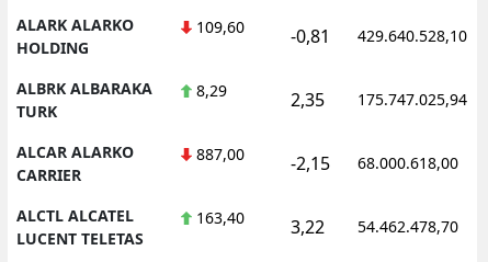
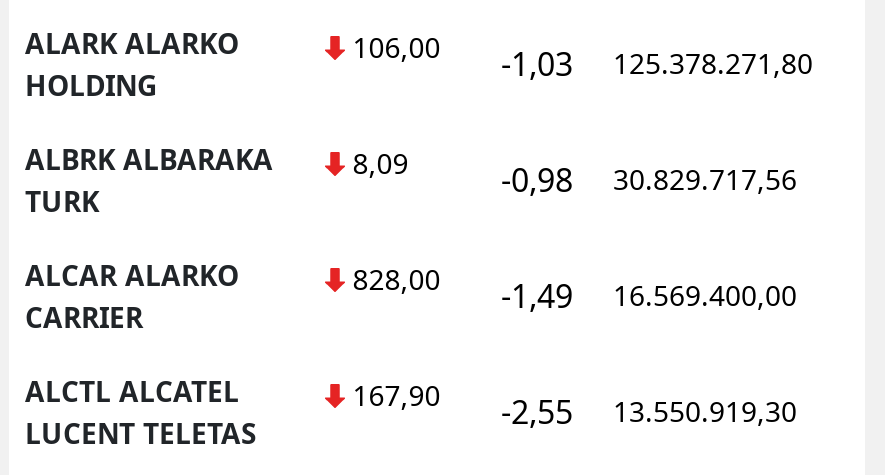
- 109,60
+ 106,00

- -0,81
+ -1,03

- 429.640.528,10
+ 125.378.271,80

- 8,29
+ 8,09

- 2,35
+ -0,98

- 175.747.025,94
+ 30.829.717,56

- 887,00
+ 828,00

- -2,15
+ -1,49

- 68.000.618,00
+ 16.569.400,00

- 163,40
+ 167,90

- 3,22
+ -2,55

- 54.462.478,70
+ 13.550.919,30
